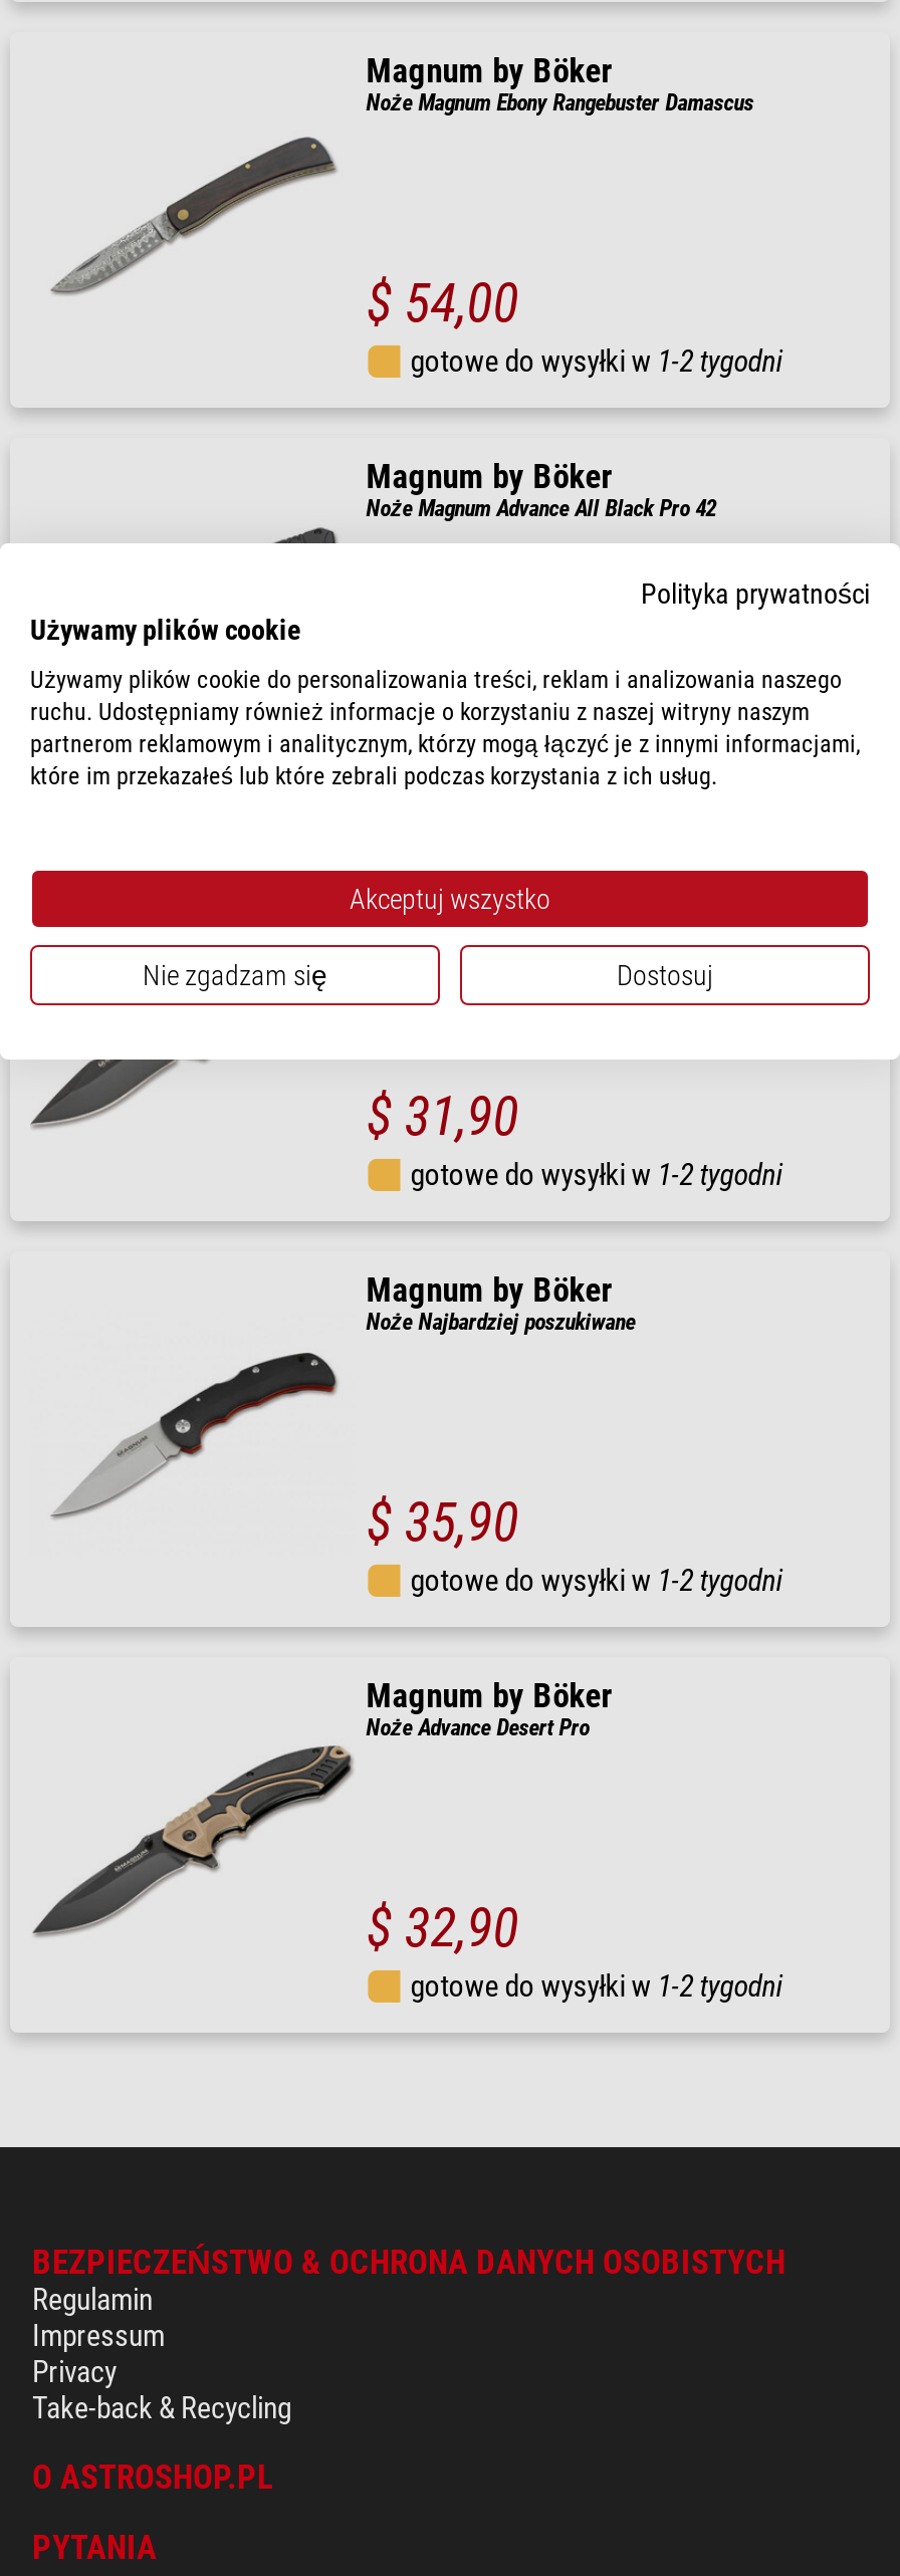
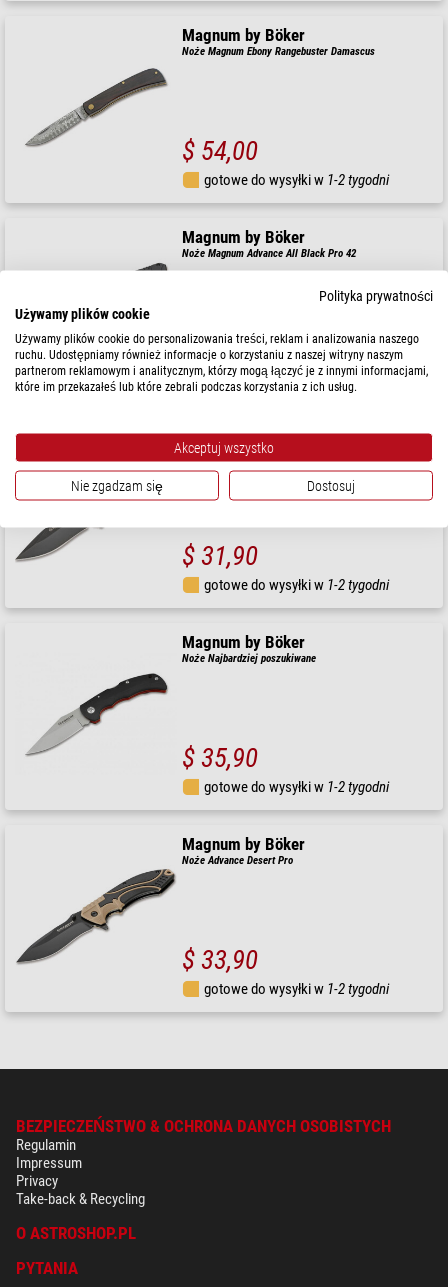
- $ 32,90
+ $ 33,90
